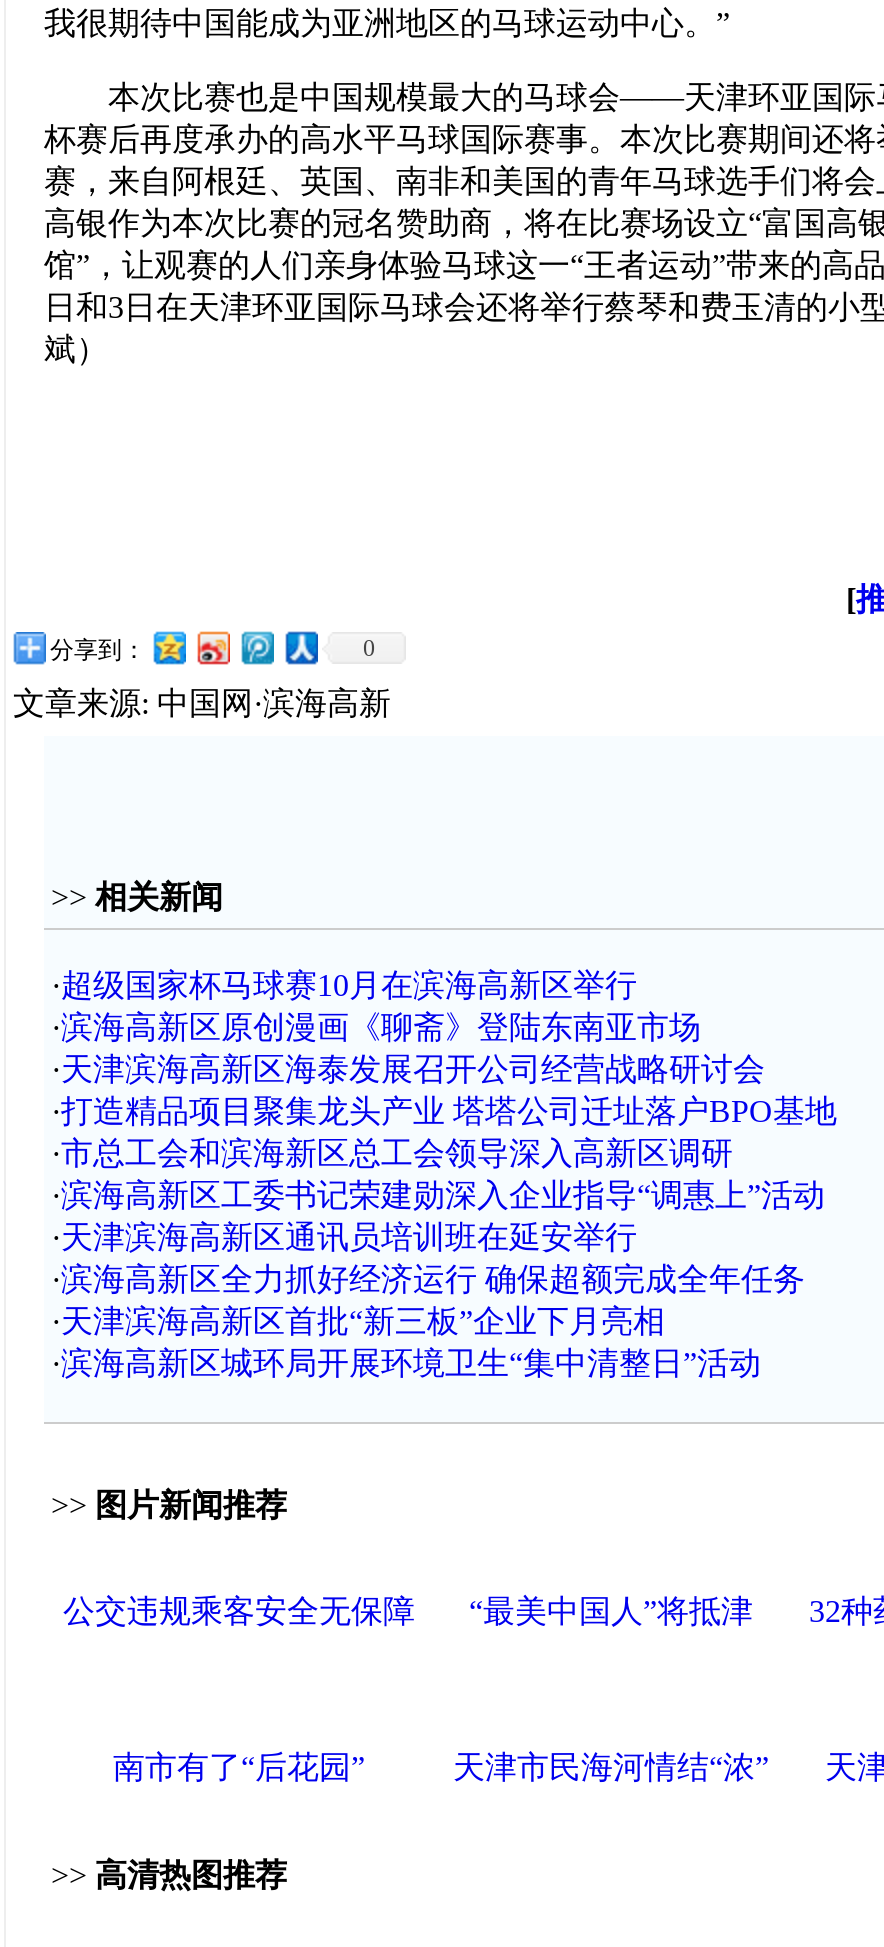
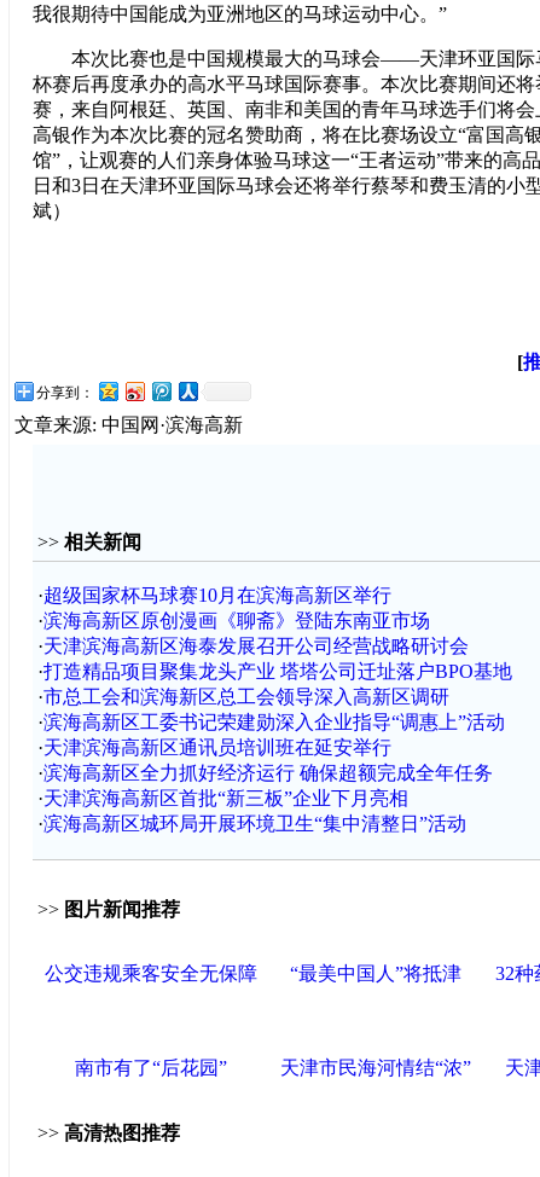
- 0
